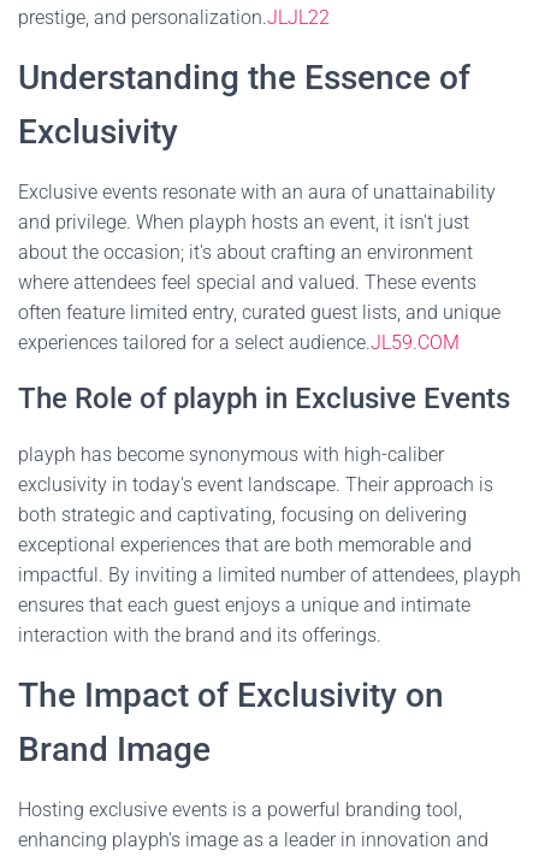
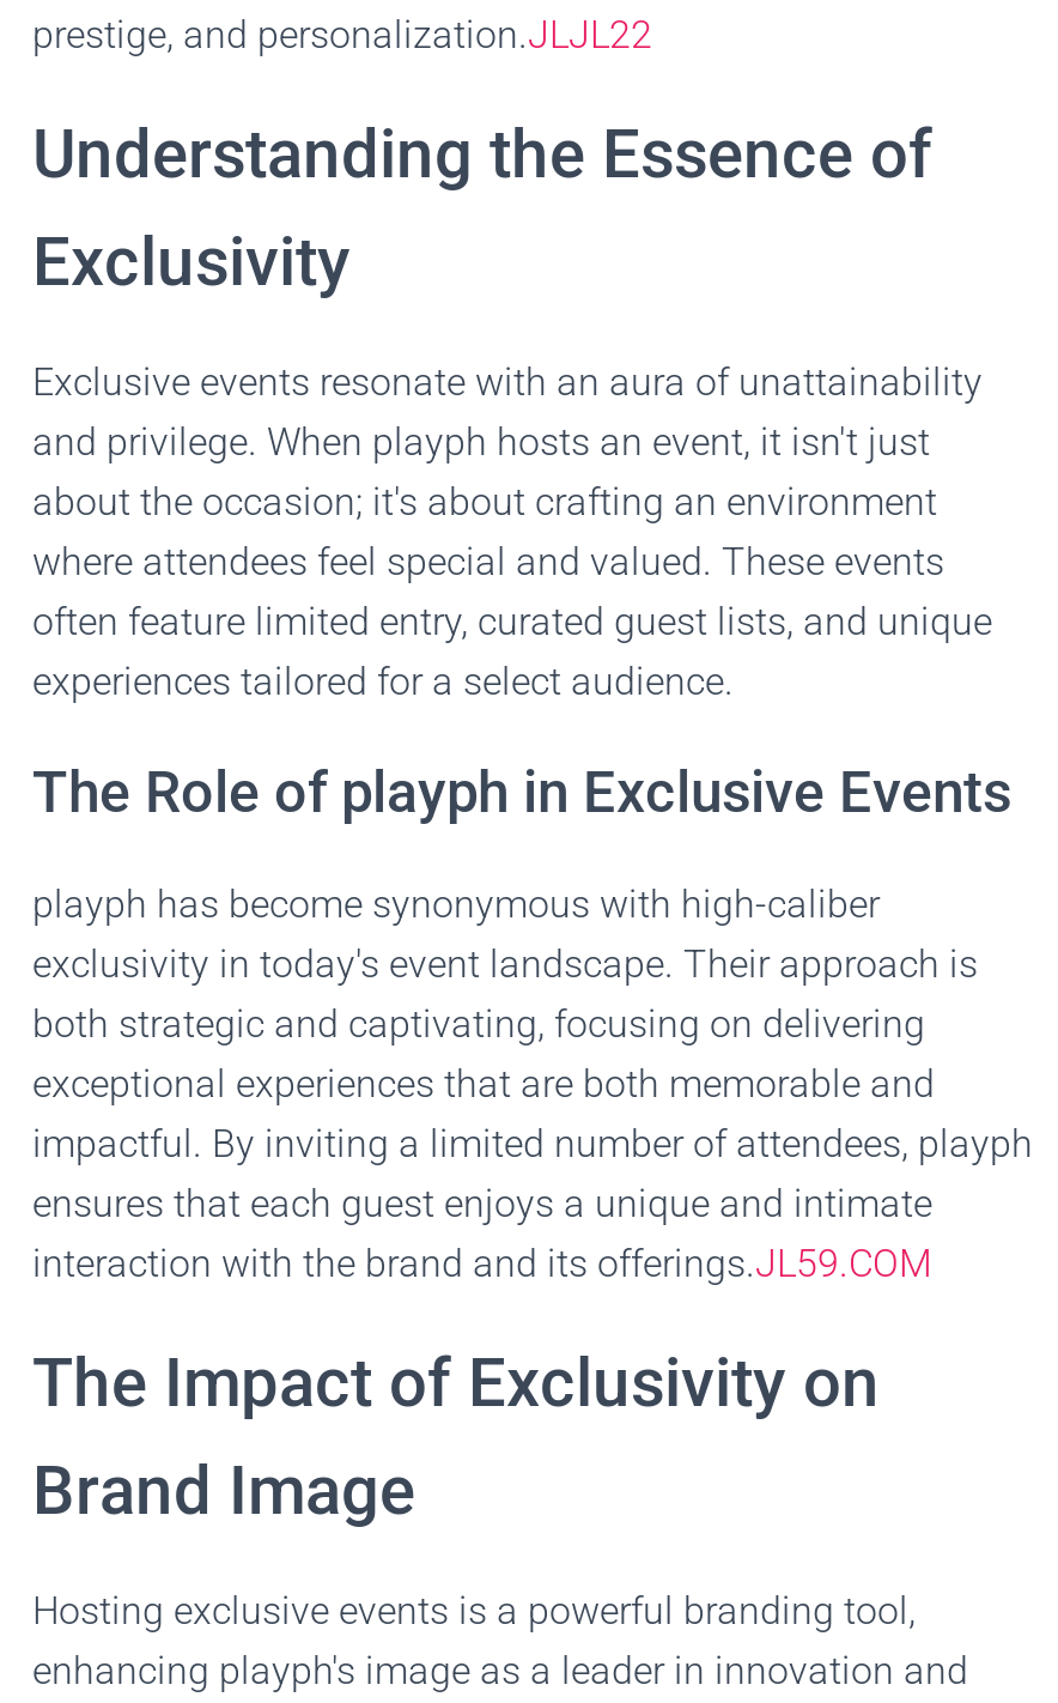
- experiences tailored for a select audience.JL59.COM
+ experiences tailored for a select audience.

- interaction with the brand and its offerings.
+ interaction with the brand and its offerings.JL59.COM
